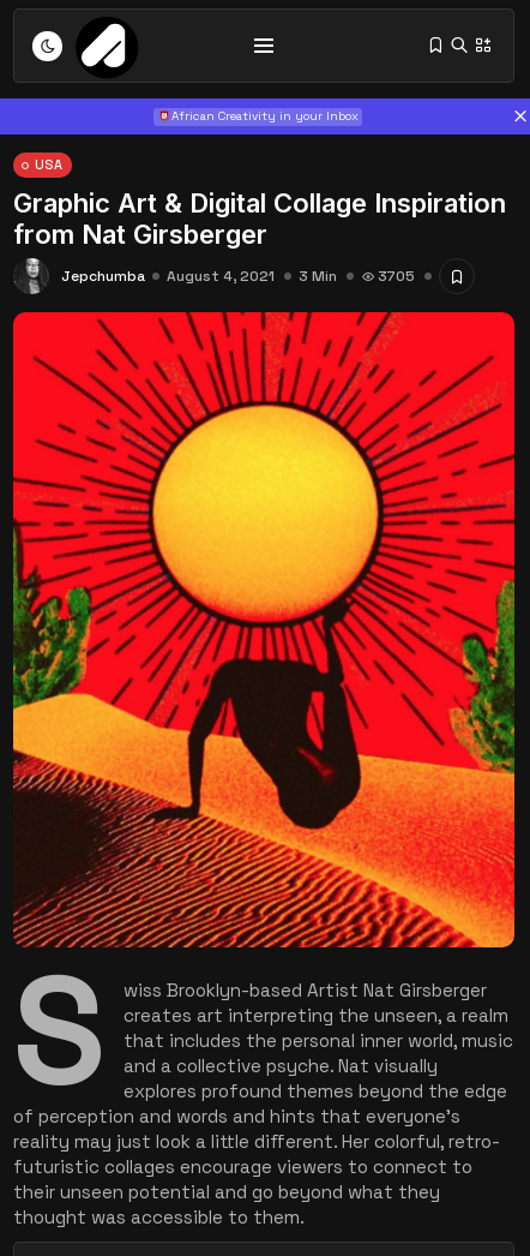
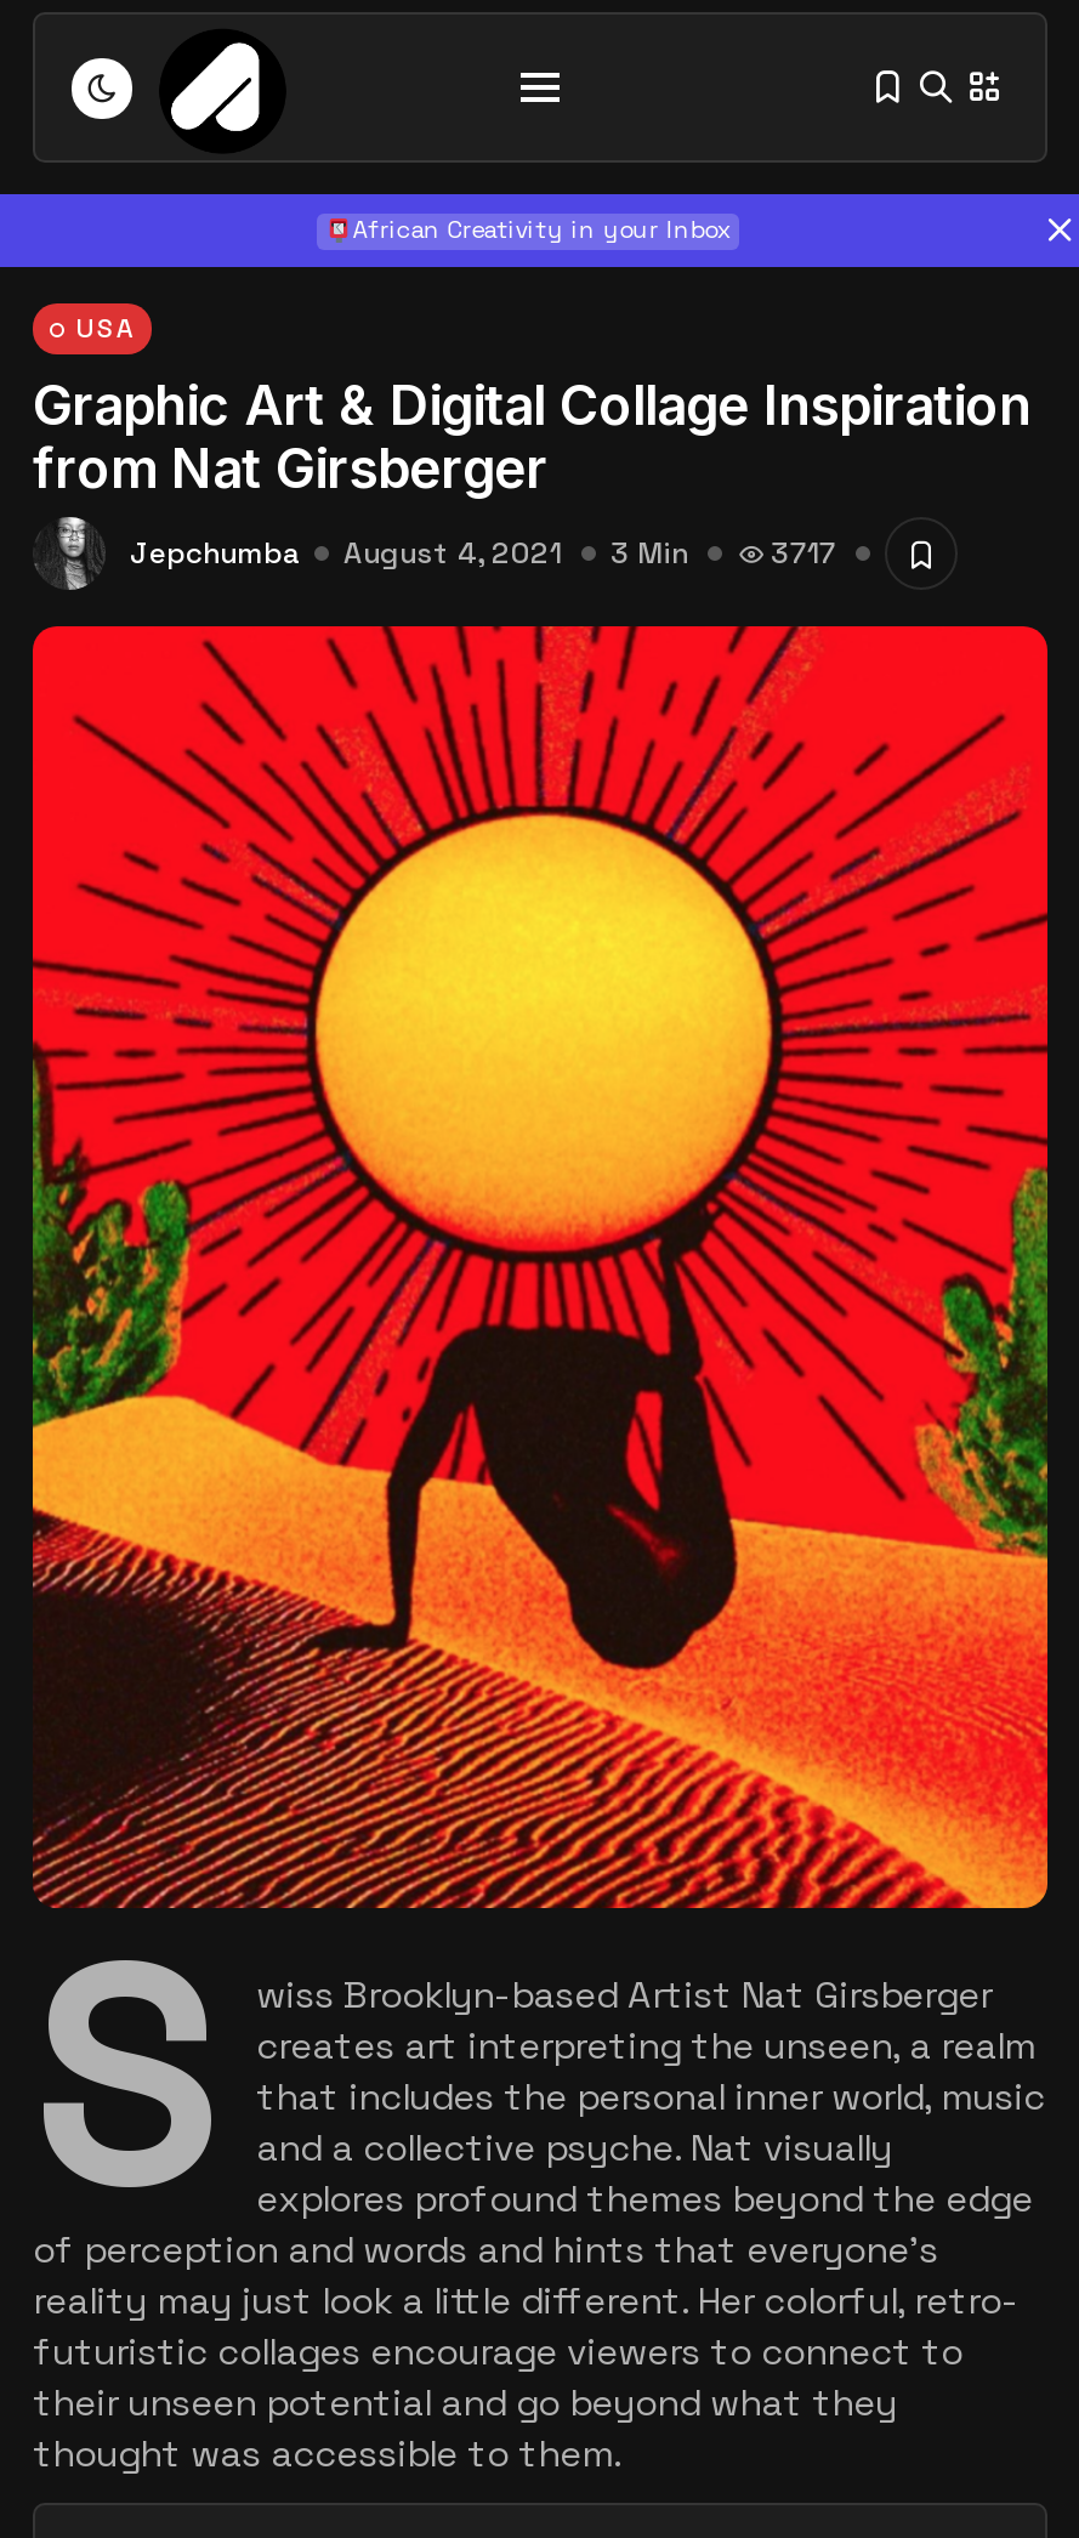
- 3705
+ 3717
